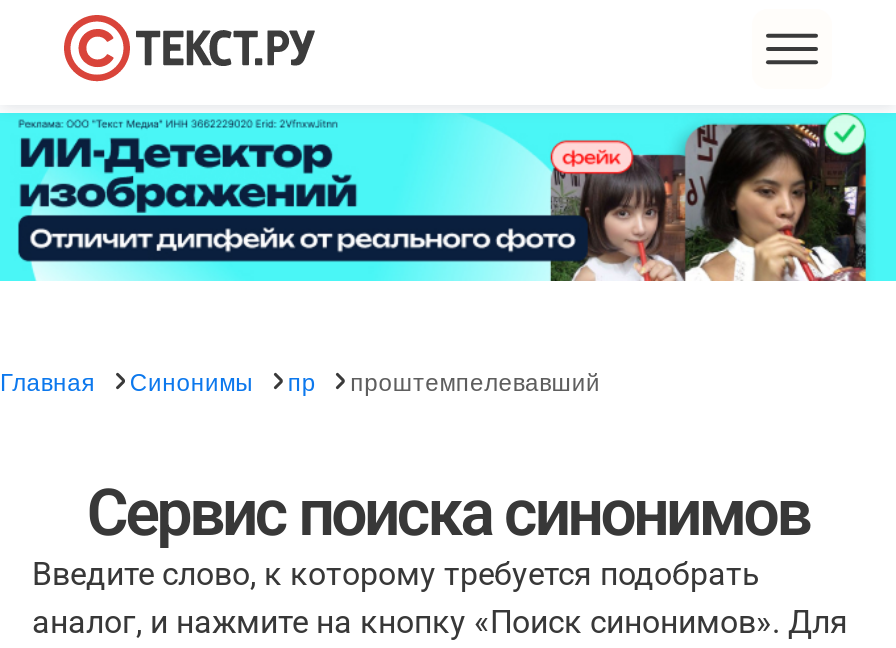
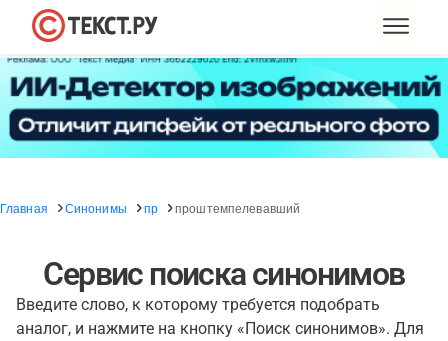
- [image]
+ [image]
